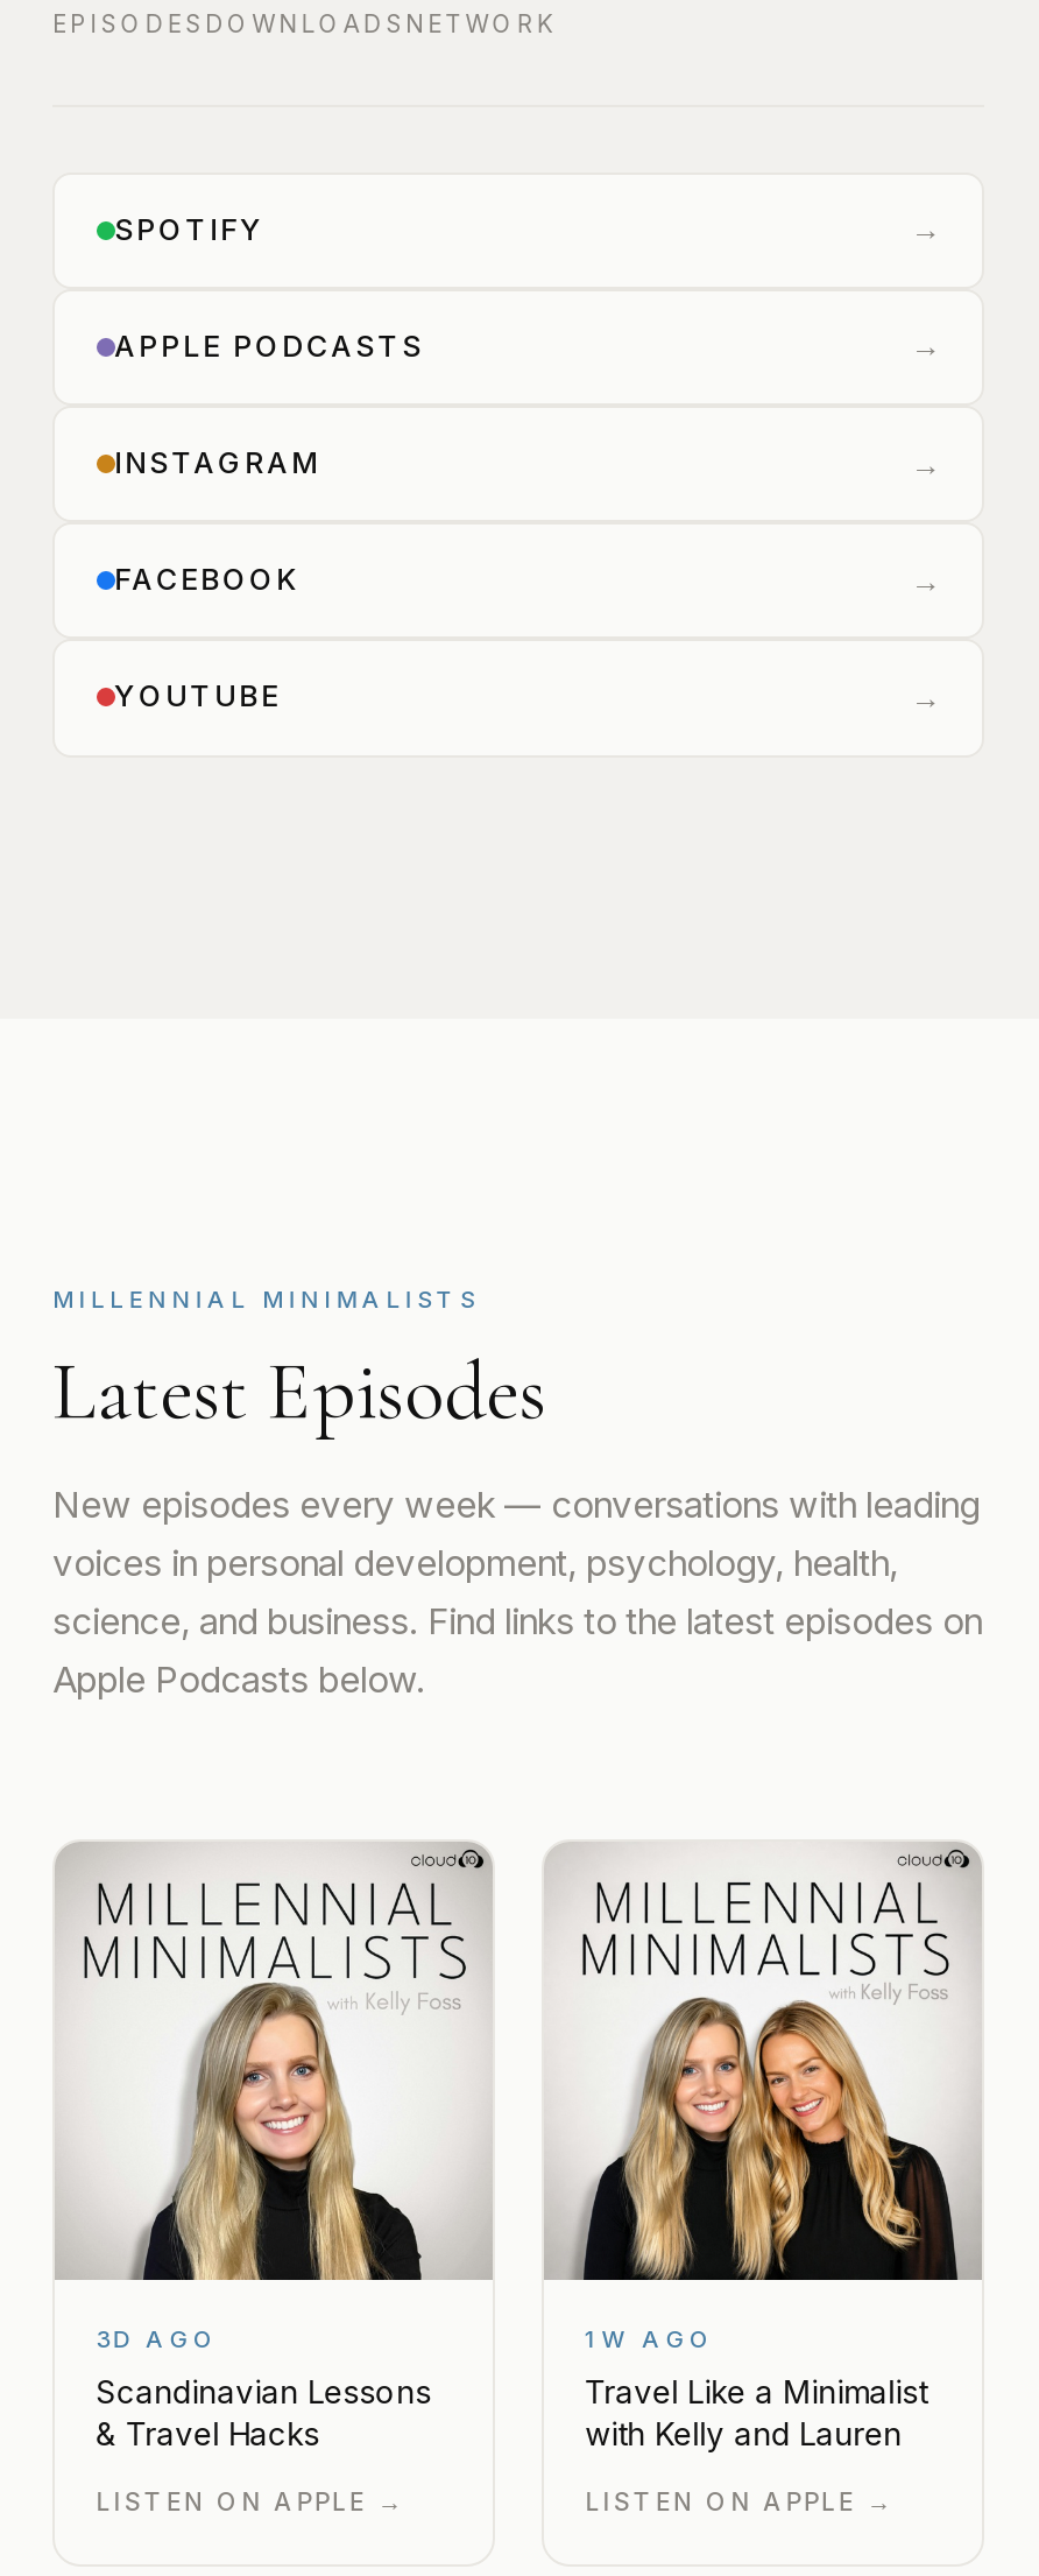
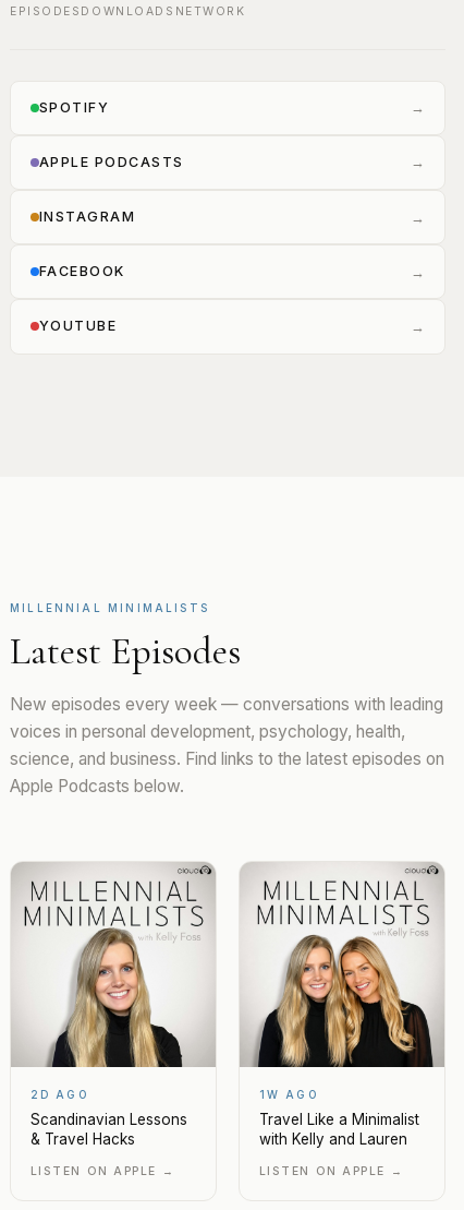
- 3D AGO
+ 2D AGO
